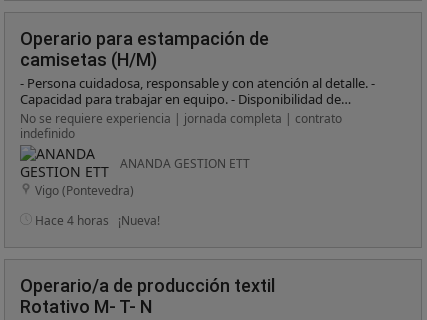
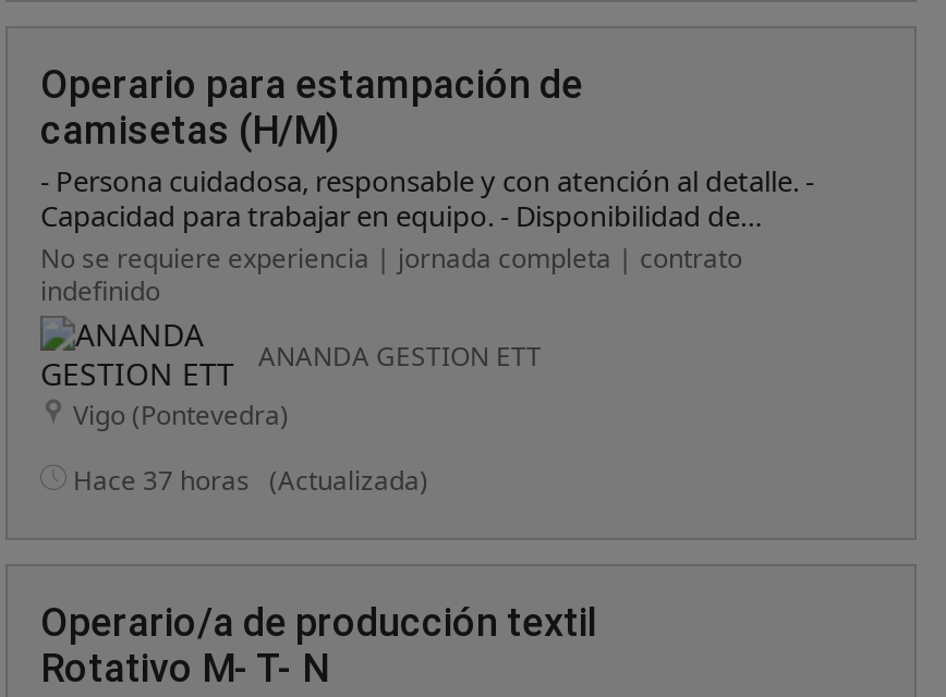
- Hace 4 horas ¡Nueva!
+ Hace 37 horas (Actualizada)
